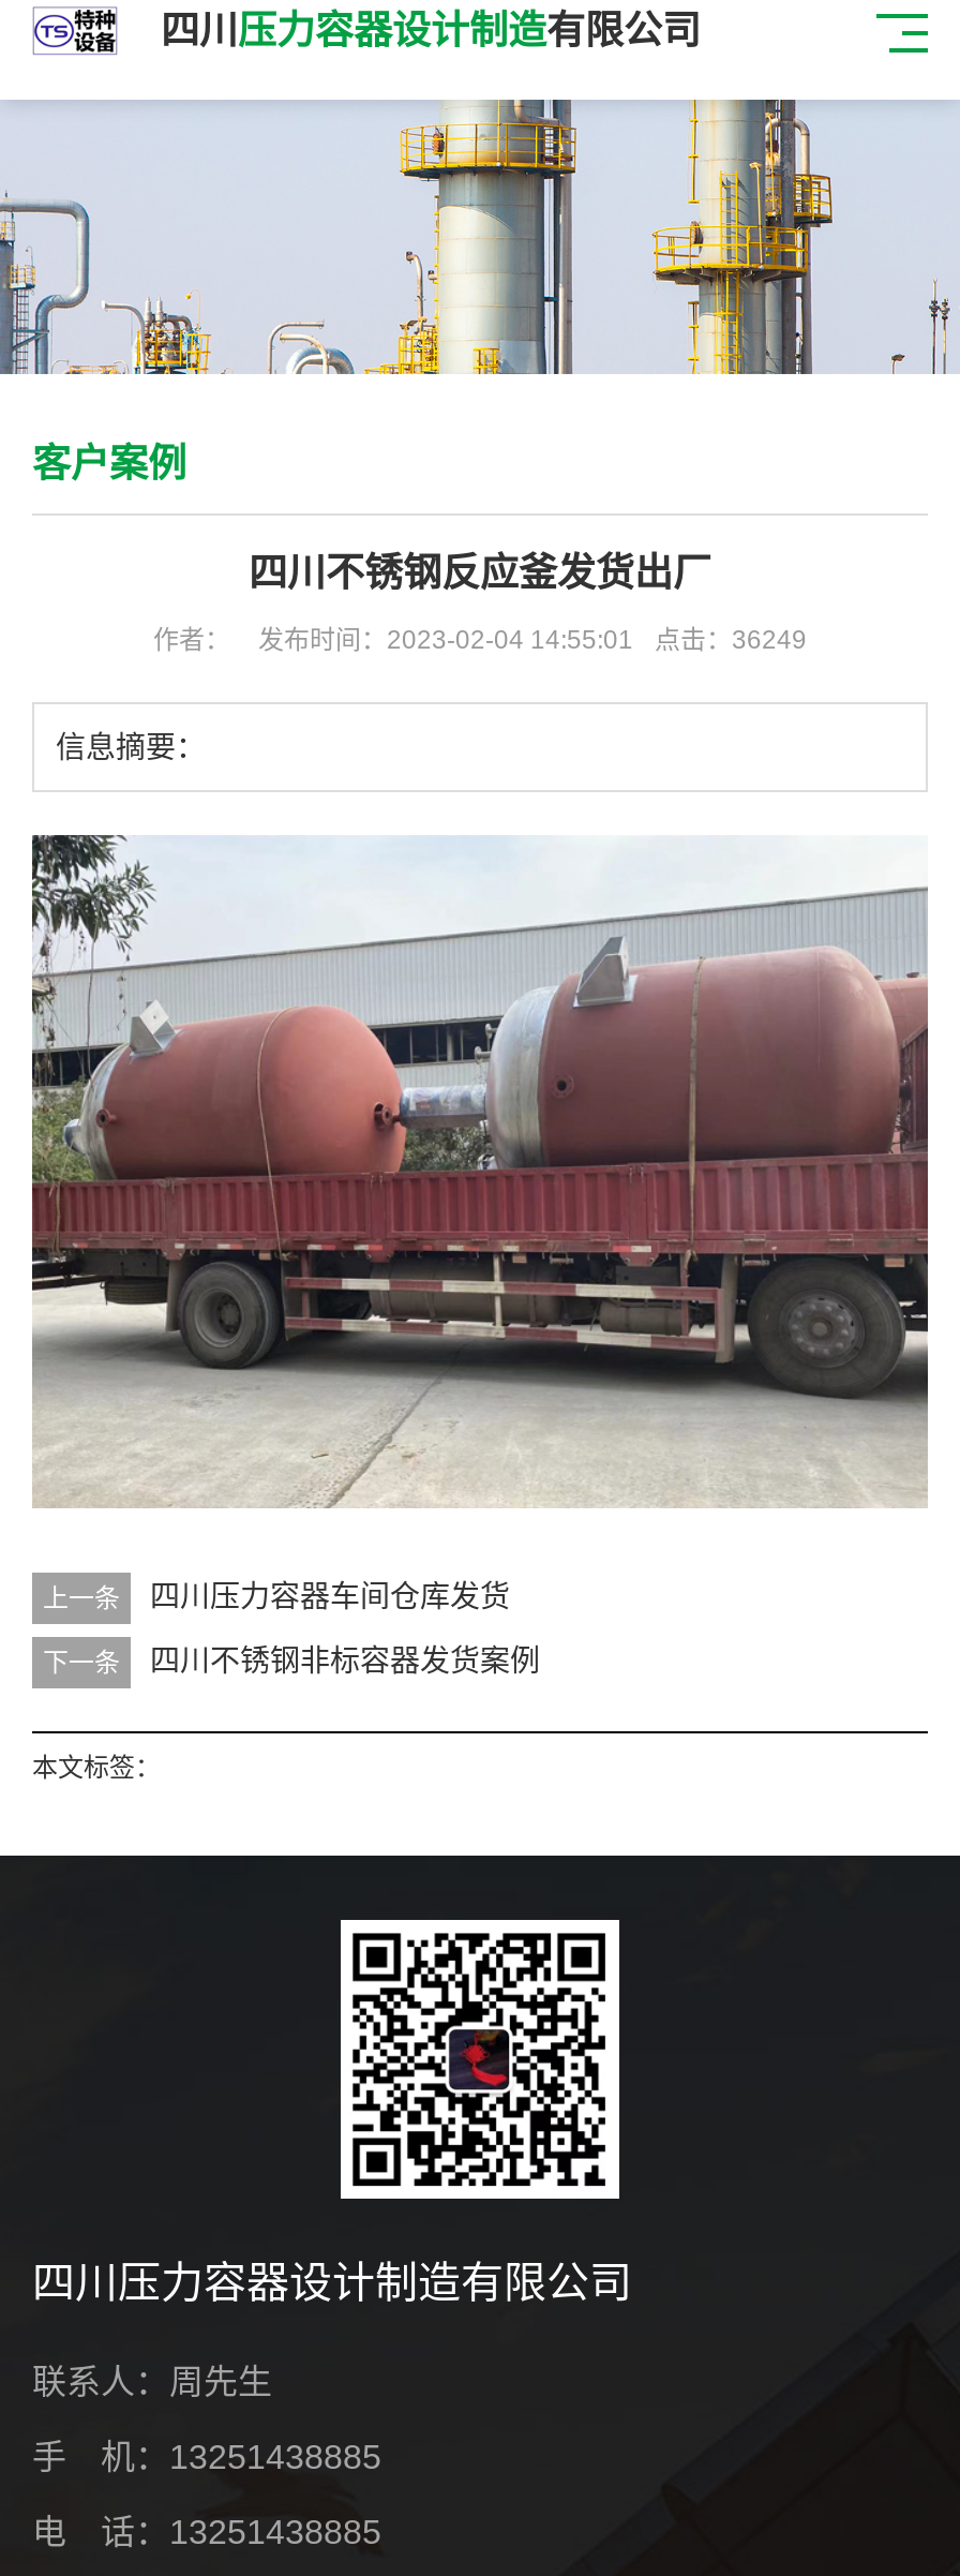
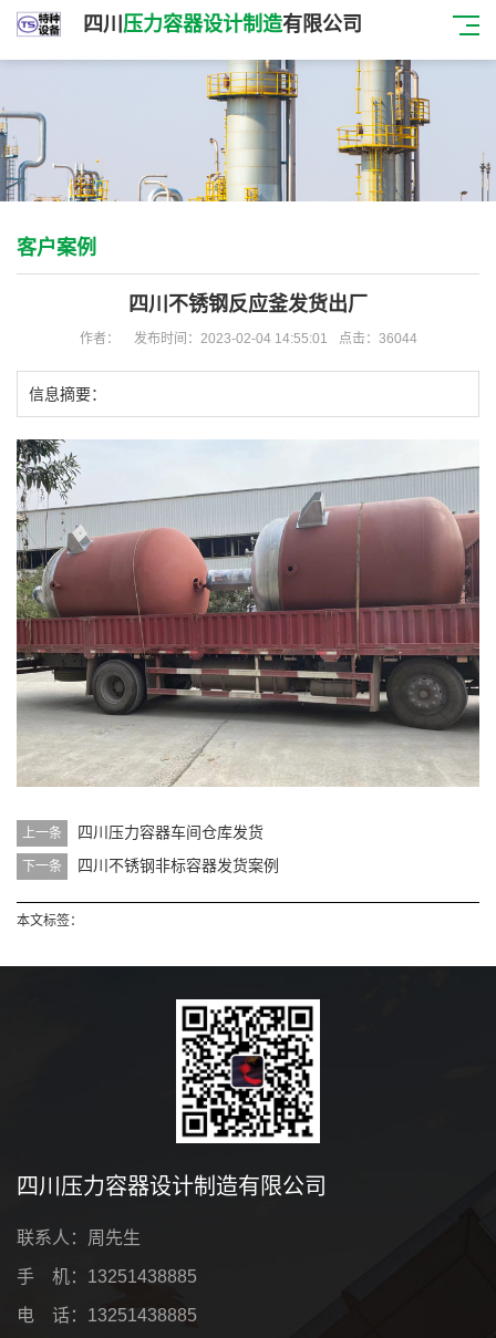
- 作者： 发布时间：2023-02-04 14:55:01 点击：36249
+ 作者： 发布时间：2023-02-04 14:55:01 点击：36044
